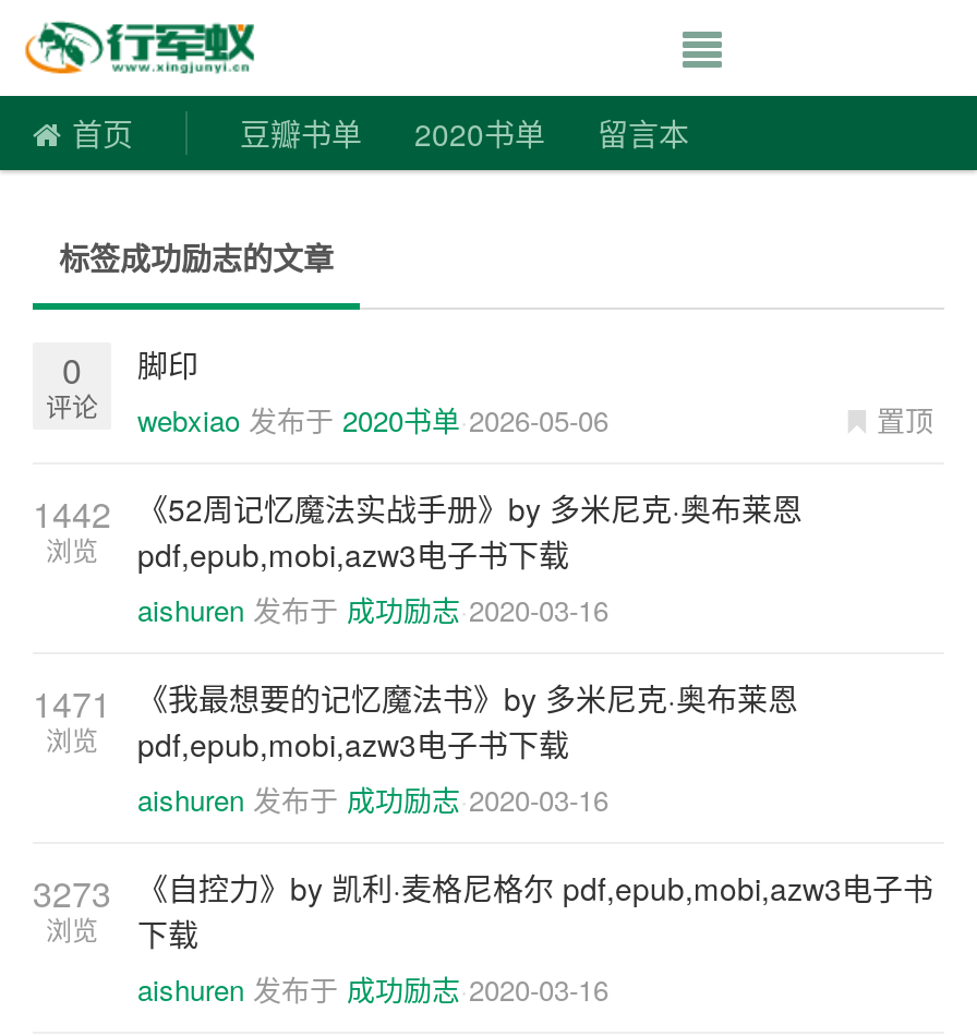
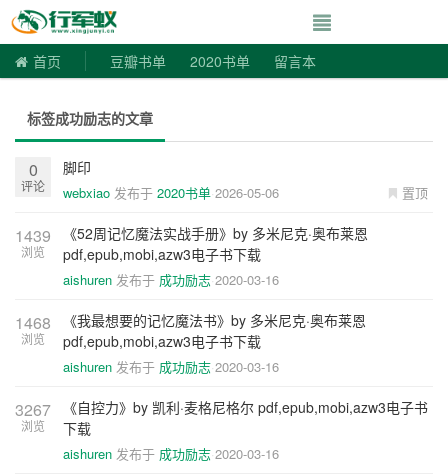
- 1442 《52周记忆魔法实战手册》by 多米尼克·奥布莱恩
+ 1439 《52周记忆魔法实战手册》by 多米尼克·奥布莱恩

- 1471 《我最想要的记忆魔法书》by 多米尼克·奥布莱恩
+ 1468 《我最想要的记忆魔法书》by 多米尼克·奥布莱恩

- 3273 《自控力》by 凯利·麦格尼格尔 pdf,epub,mobi,azw3电子书
+ 3267 《自控力》by 凯利·麦格尼格尔 pdf,epub,mobi,azw3电子书
